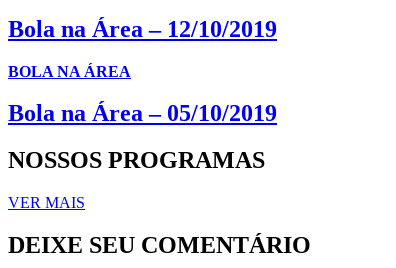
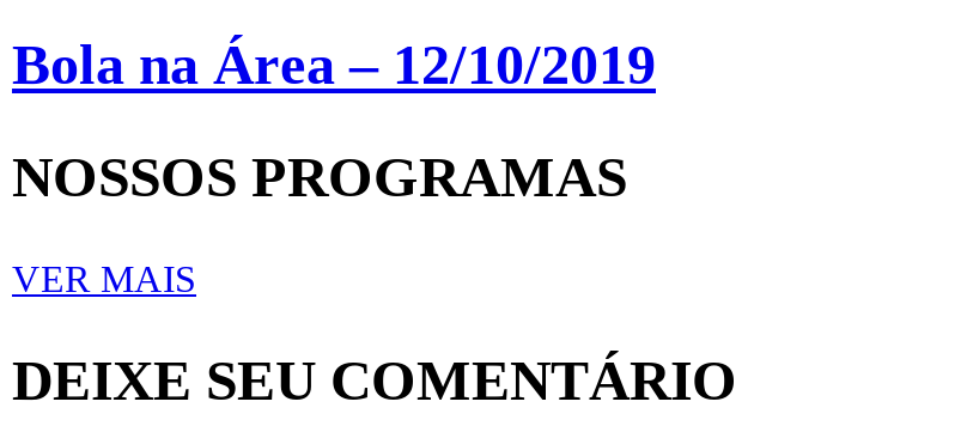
- BOLA NA ÁREA
- Bola na Área – 05/10/2019
